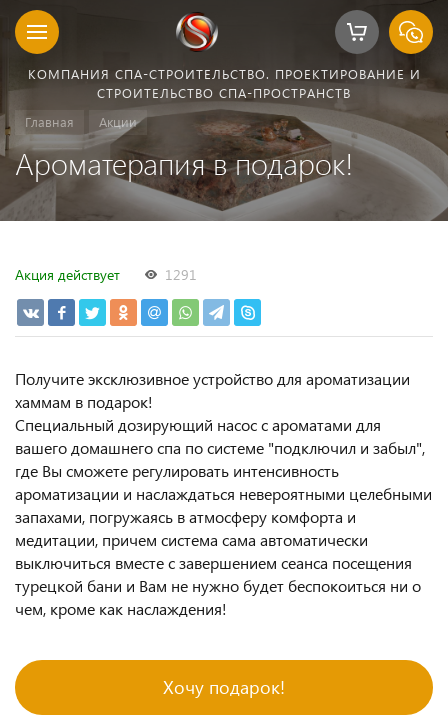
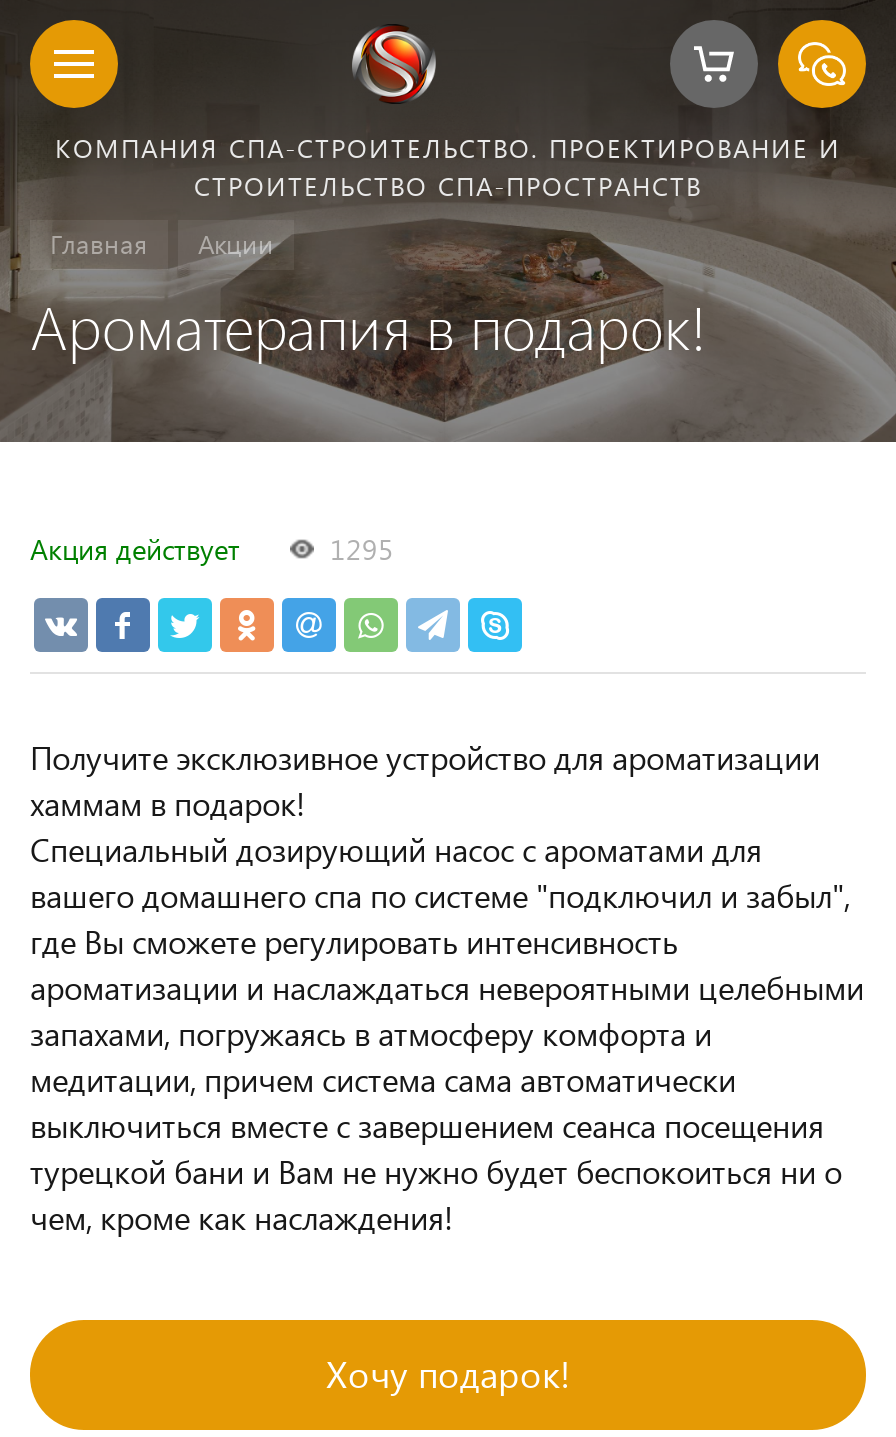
- 1291
+ 1295
